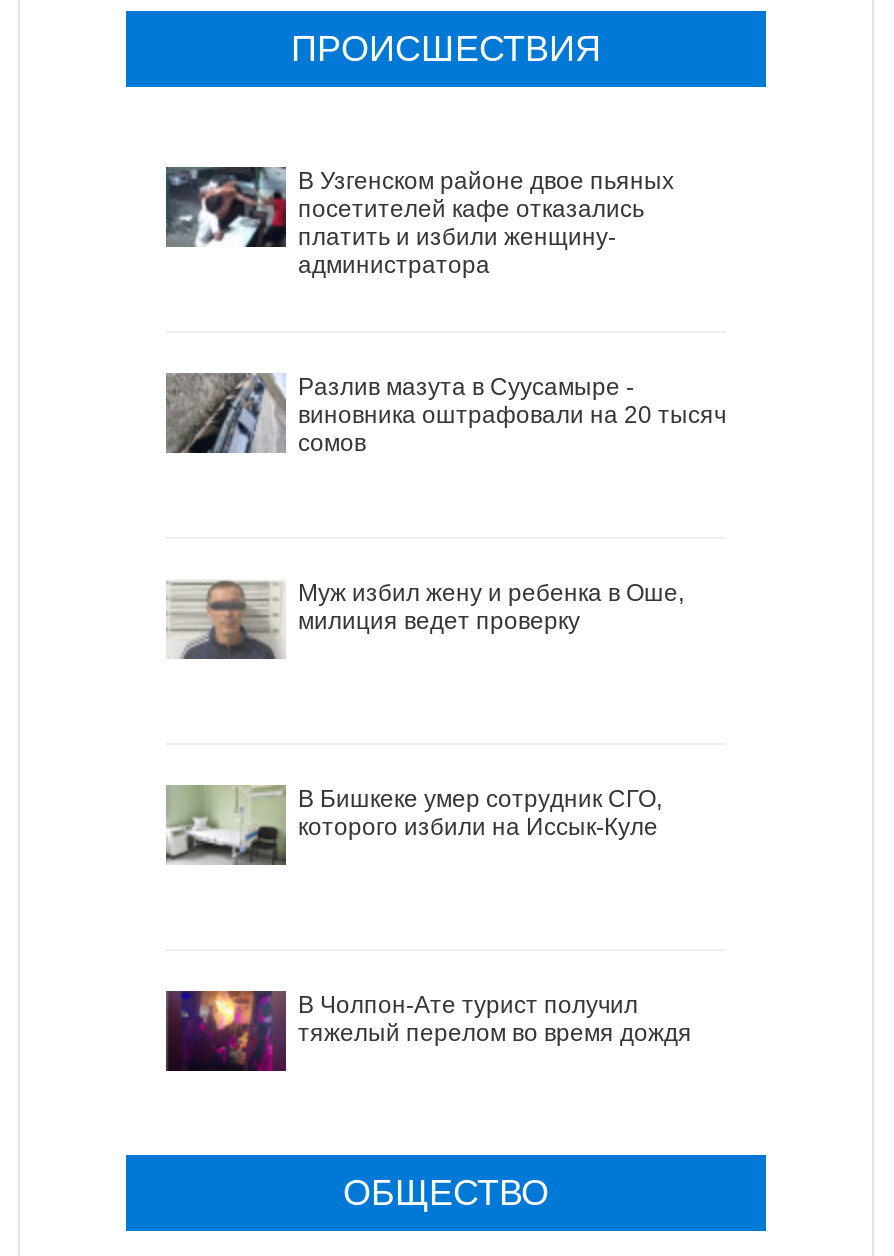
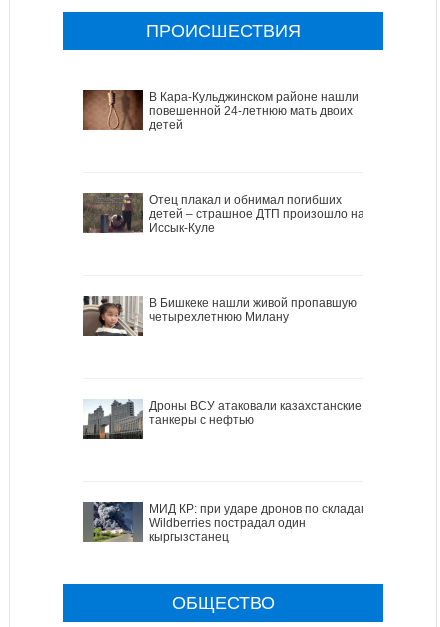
- [image]
- В Узгенском районе двое пьяных
- посетителей кафе отказались
- платить и избили женщину-
- администратора
+ [image]
+ В Кара-Кульджинском районе нашли
+ повешенной 24-летнюю мать двоих
+ детей

- [image]
- Разлив мазута в Суусамыре -
- виновника оштрафовали на 20 тысяч
- сомов
+ [image]
+ Отец плакал и обнимал погибших
+ детей – страшное ДТП произошло на
+ Иссык-Куле

- [image]
- Муж избил жену и ребенка в Оше,
- милиция ведет проверку
+ [image]
+ В Бишкеке нашли живой пропавшую
+ четырехлетнюю Милану

- [image]
- В Бишкеке умер сотрудник СГО,
- которого избили на Иссык-Куле
+ [image]
+ Дроны ВСУ атаковали казахстанские
+ танкеры с нефтью

- [image]
- В Чолпон-Ате турист получил
- тяжелый перелом во время дождя
+ [image]
+ МИД КР: при ударе дронов по складам
+ Wildberries пострадал один
+ кыргызстанец
